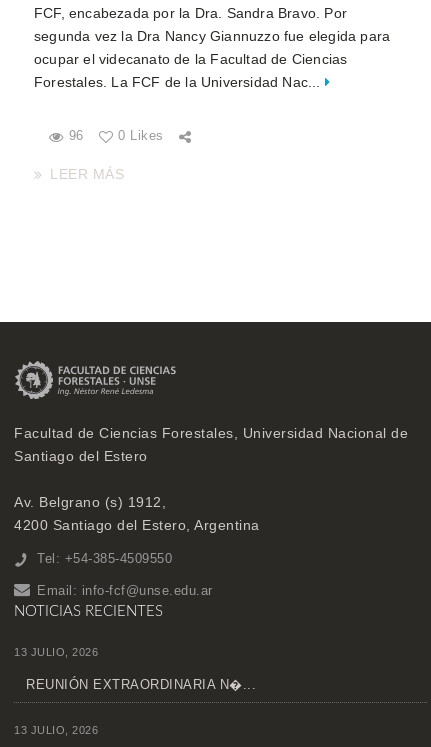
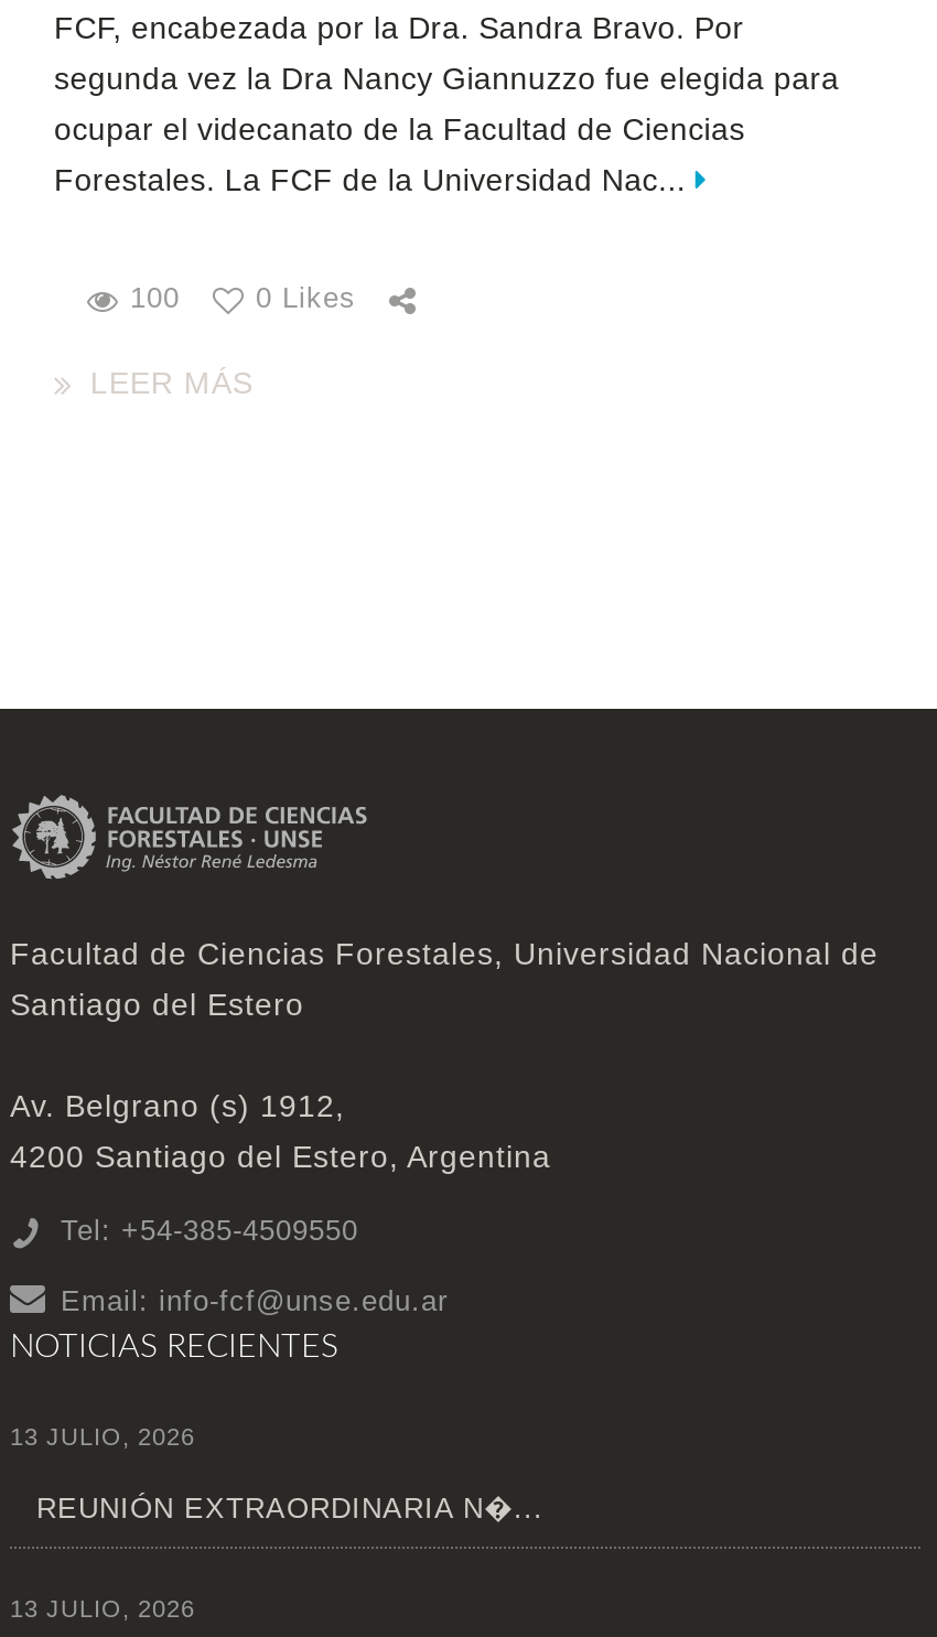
- 96
+ 100
